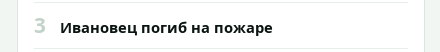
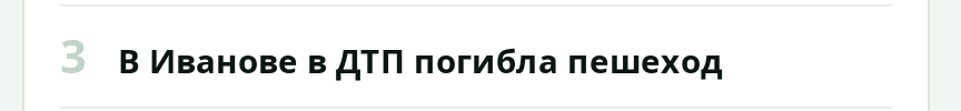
- Ивановец погиб на пожаре
+ В Иванове в ДТП погибла пешеход
